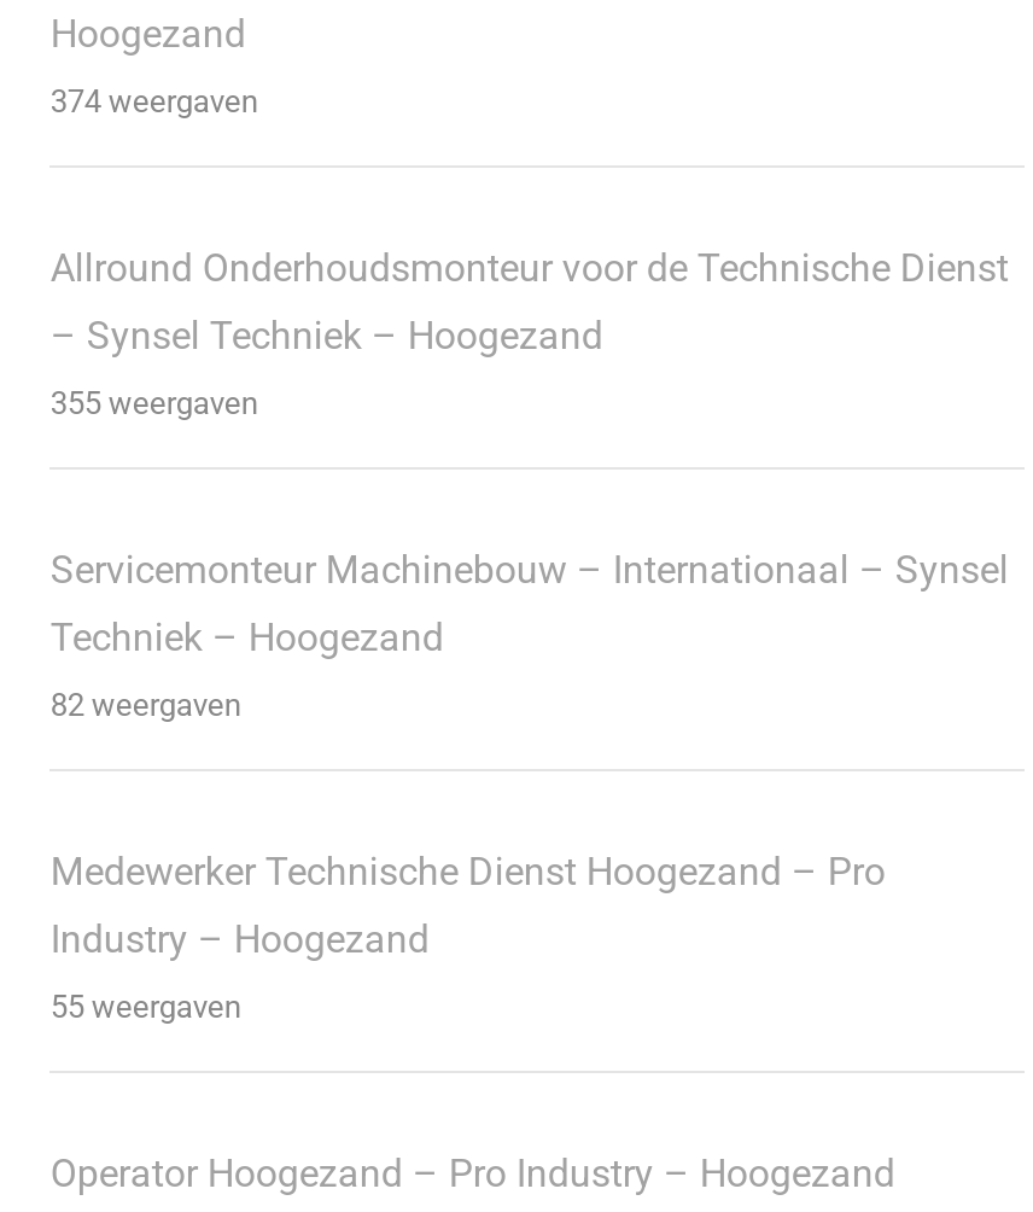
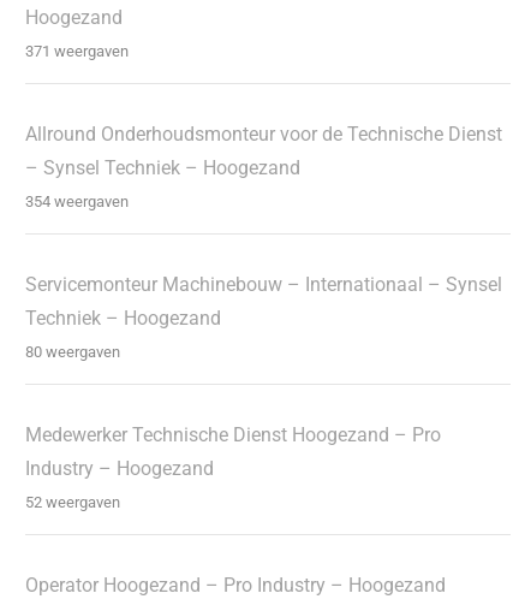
- 374 weergaven
+ 371 weergaven

- 355 weergaven
+ 354 weergaven

- 82 weergaven
+ 80 weergaven

- 55 weergaven
+ 52 weergaven
